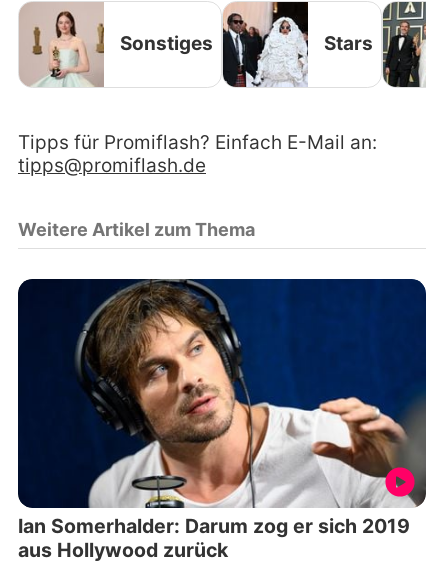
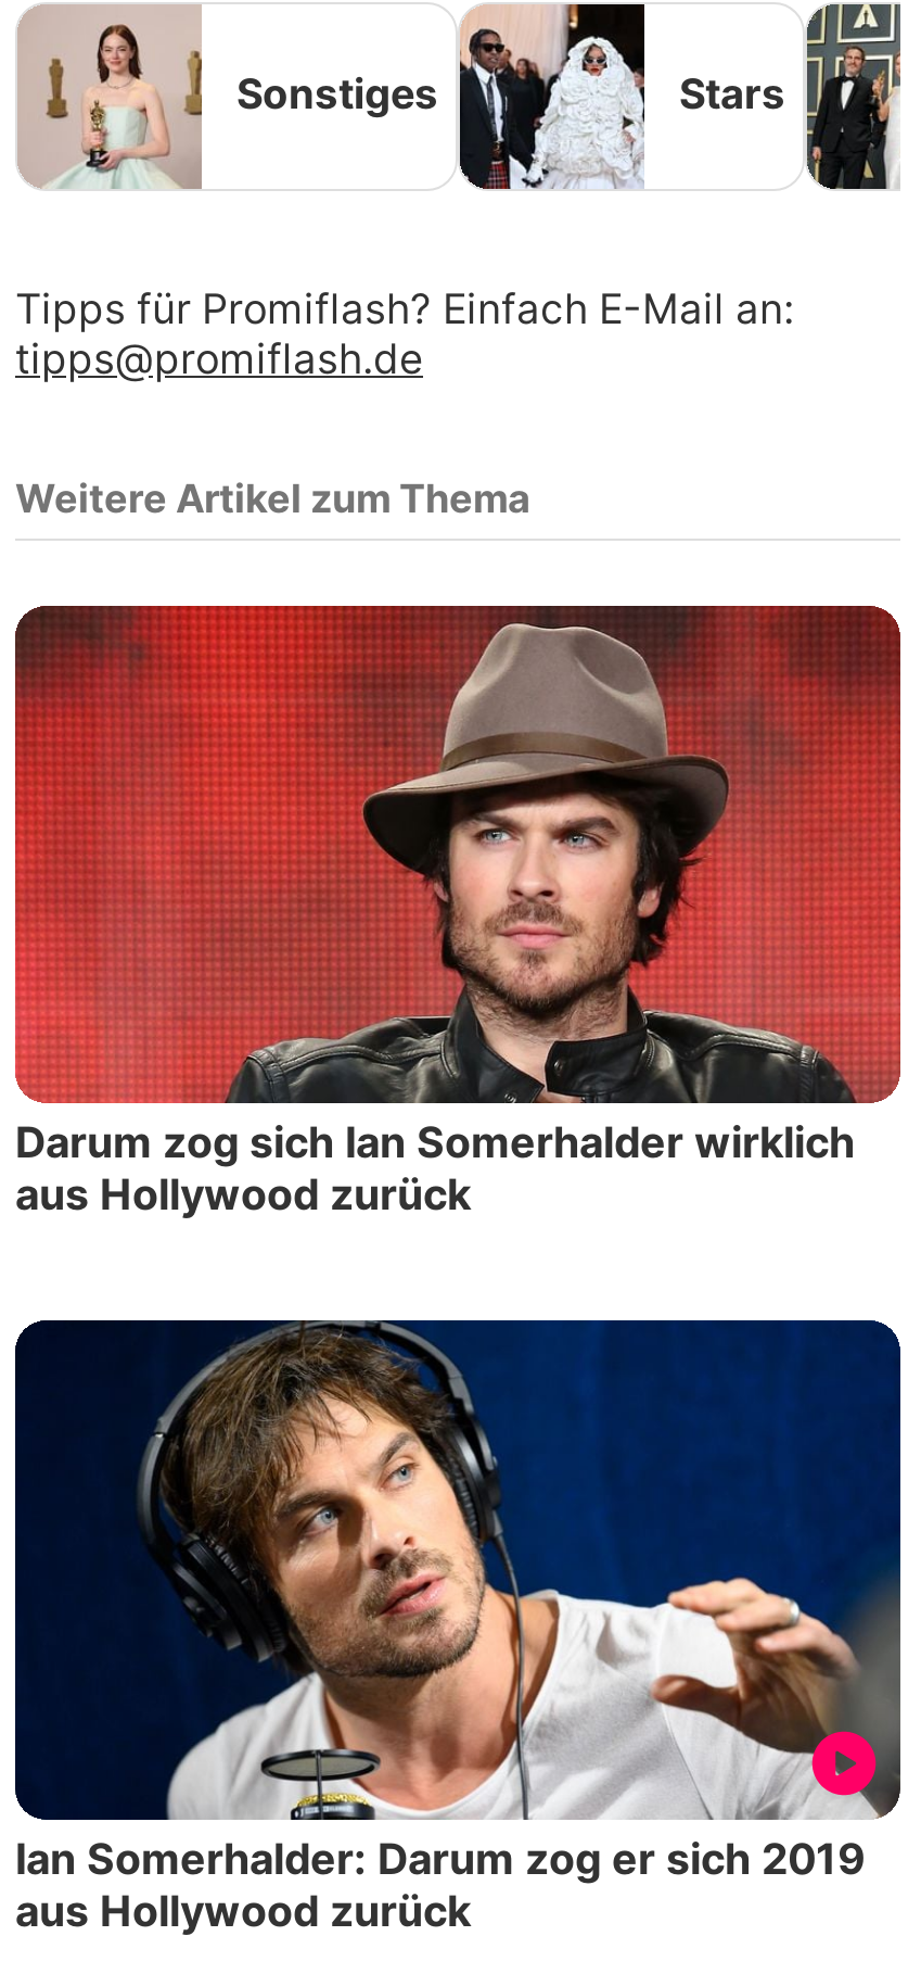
+ [image]
+ Darum zog sich Ian Somerhalder wirklich
+ aus Hollywood zurück
